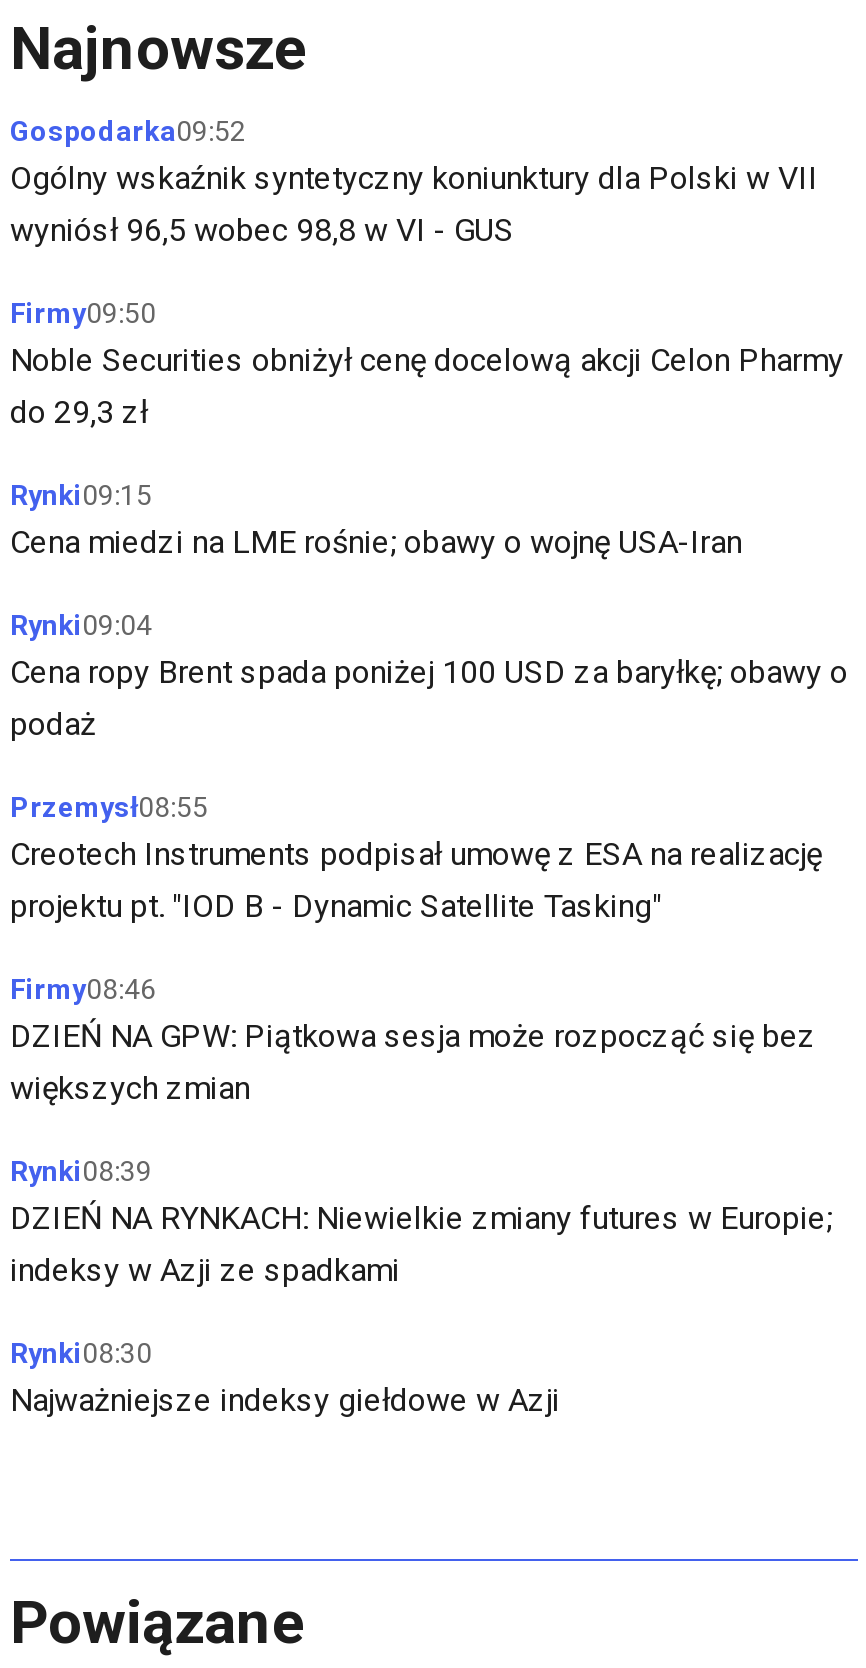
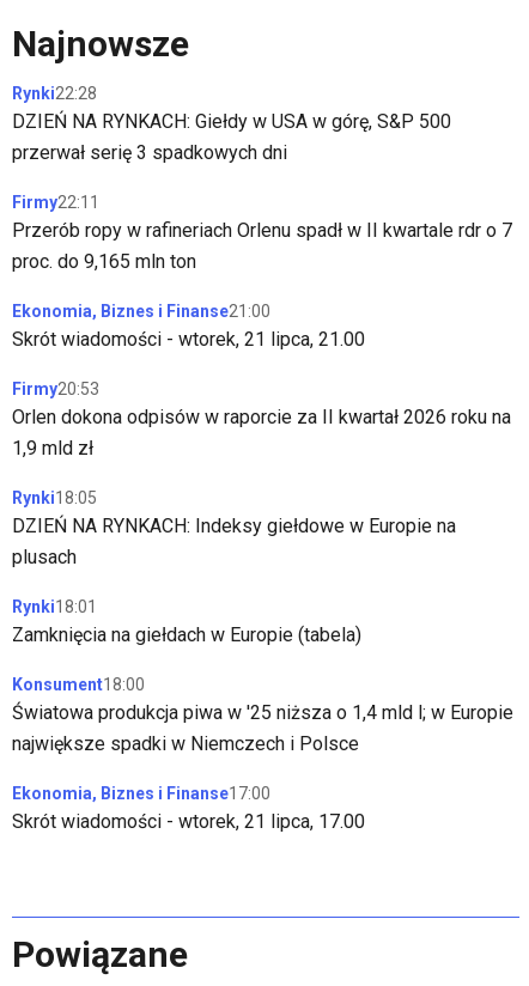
- Gospodarka09:52
- Ogólny wskaźnik syntetyczny koniunktury dla Polski w VII
- wyniósł 96,5 wobec 98,8 w VI - GUS
+ Rynki22:28
+ DZIEŃ NA RYNKACH: Giełdy w USA w górę, S&P 500
+ przerwał serię 3 spadkowych dni

- Firmy09:50
- Noble Securities obniżył cenę docelową akcji Celon Pharmy
- do 29,3 zł
+ Firmy22:11
+ Przerób ropy w rafineriach Orlenu spadł w II kwartale rdr o 7
+ proc. do 9,165 mln ton

- Rynki09:15
- Cena miedzi na LME rośnie; obawy o wojnę USA-Iran
+ Ekonomia, Biznes i Finanse21:00
+ Skrót wiadomości - wtorek, 21 lipca, 21.00

- Rynki09:04
- Cena ropy Brent spada poniżej 100 USD za baryłkę; obawy o
- podaż
+ Firmy20:53
+ Orlen dokona odpisów w raporcie za II kwartał 2026 roku na
+ 1,9 mld zł

- Przemysł08:55
- Creotech Instruments podpisał umowę z ESA na realizację
- projektu pt. "IOD B - Dynamic Satellite Tasking"
+ Rynki18:05
+ DZIEŃ NA RYNKACH: Indeksy giełdowe w Europie na
+ plusach

- Firmy08:46
- DZIEŃ NA GPW: Piątkowa sesja może rozpocząć się bez
- większych zmian
+ Rynki18:01
+ Zamknięcia na giełdach w Europie (tabela)

- Rynki08:39
- DZIEŃ NA RYNKACH: Niewielkie zmiany futures w Europie;
- indeksy w Azji ze spadkami
+ Konsument18:00
+ Światowa produkcja piwa w '25 niższa o 1,4 mld l; w Europie
+ największe spadki w Niemczech i Polsce

- Rynki08:30
- Najważniejsze indeksy giełdowe w Azji
+ Ekonomia, Biznes i Finanse17:00
+ Skrót wiadomości - wtorek, 21 lipca, 17.00
